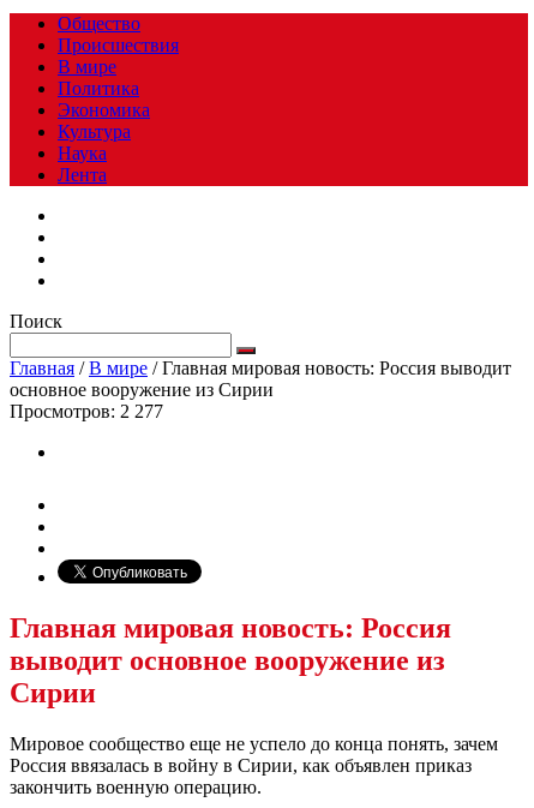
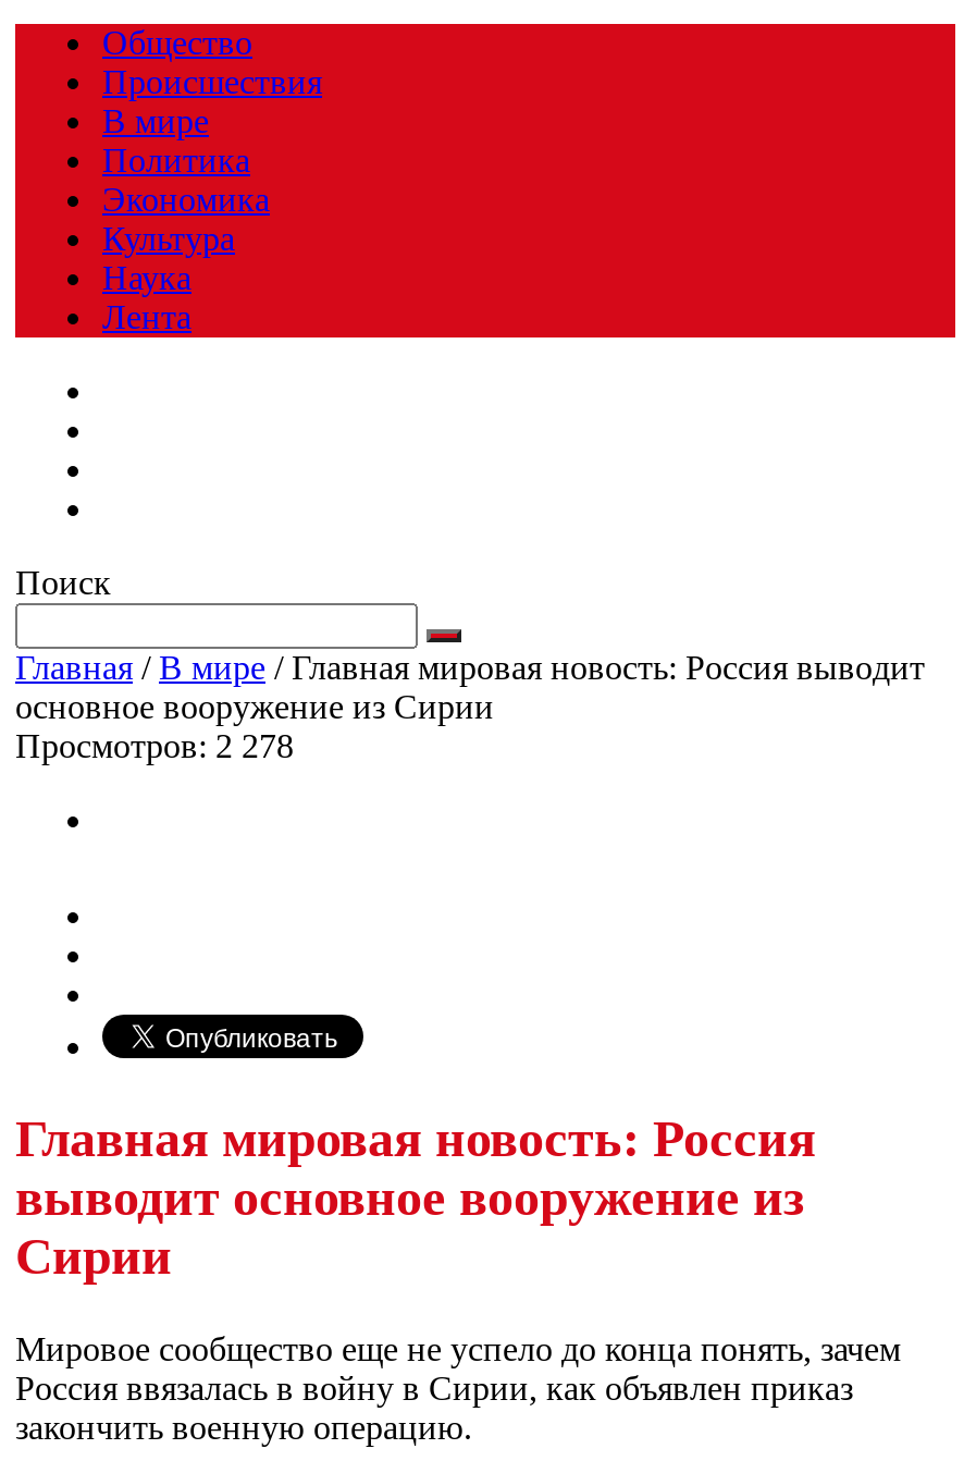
- Просмотров: 2 277
+ Просмотров: 2 278
